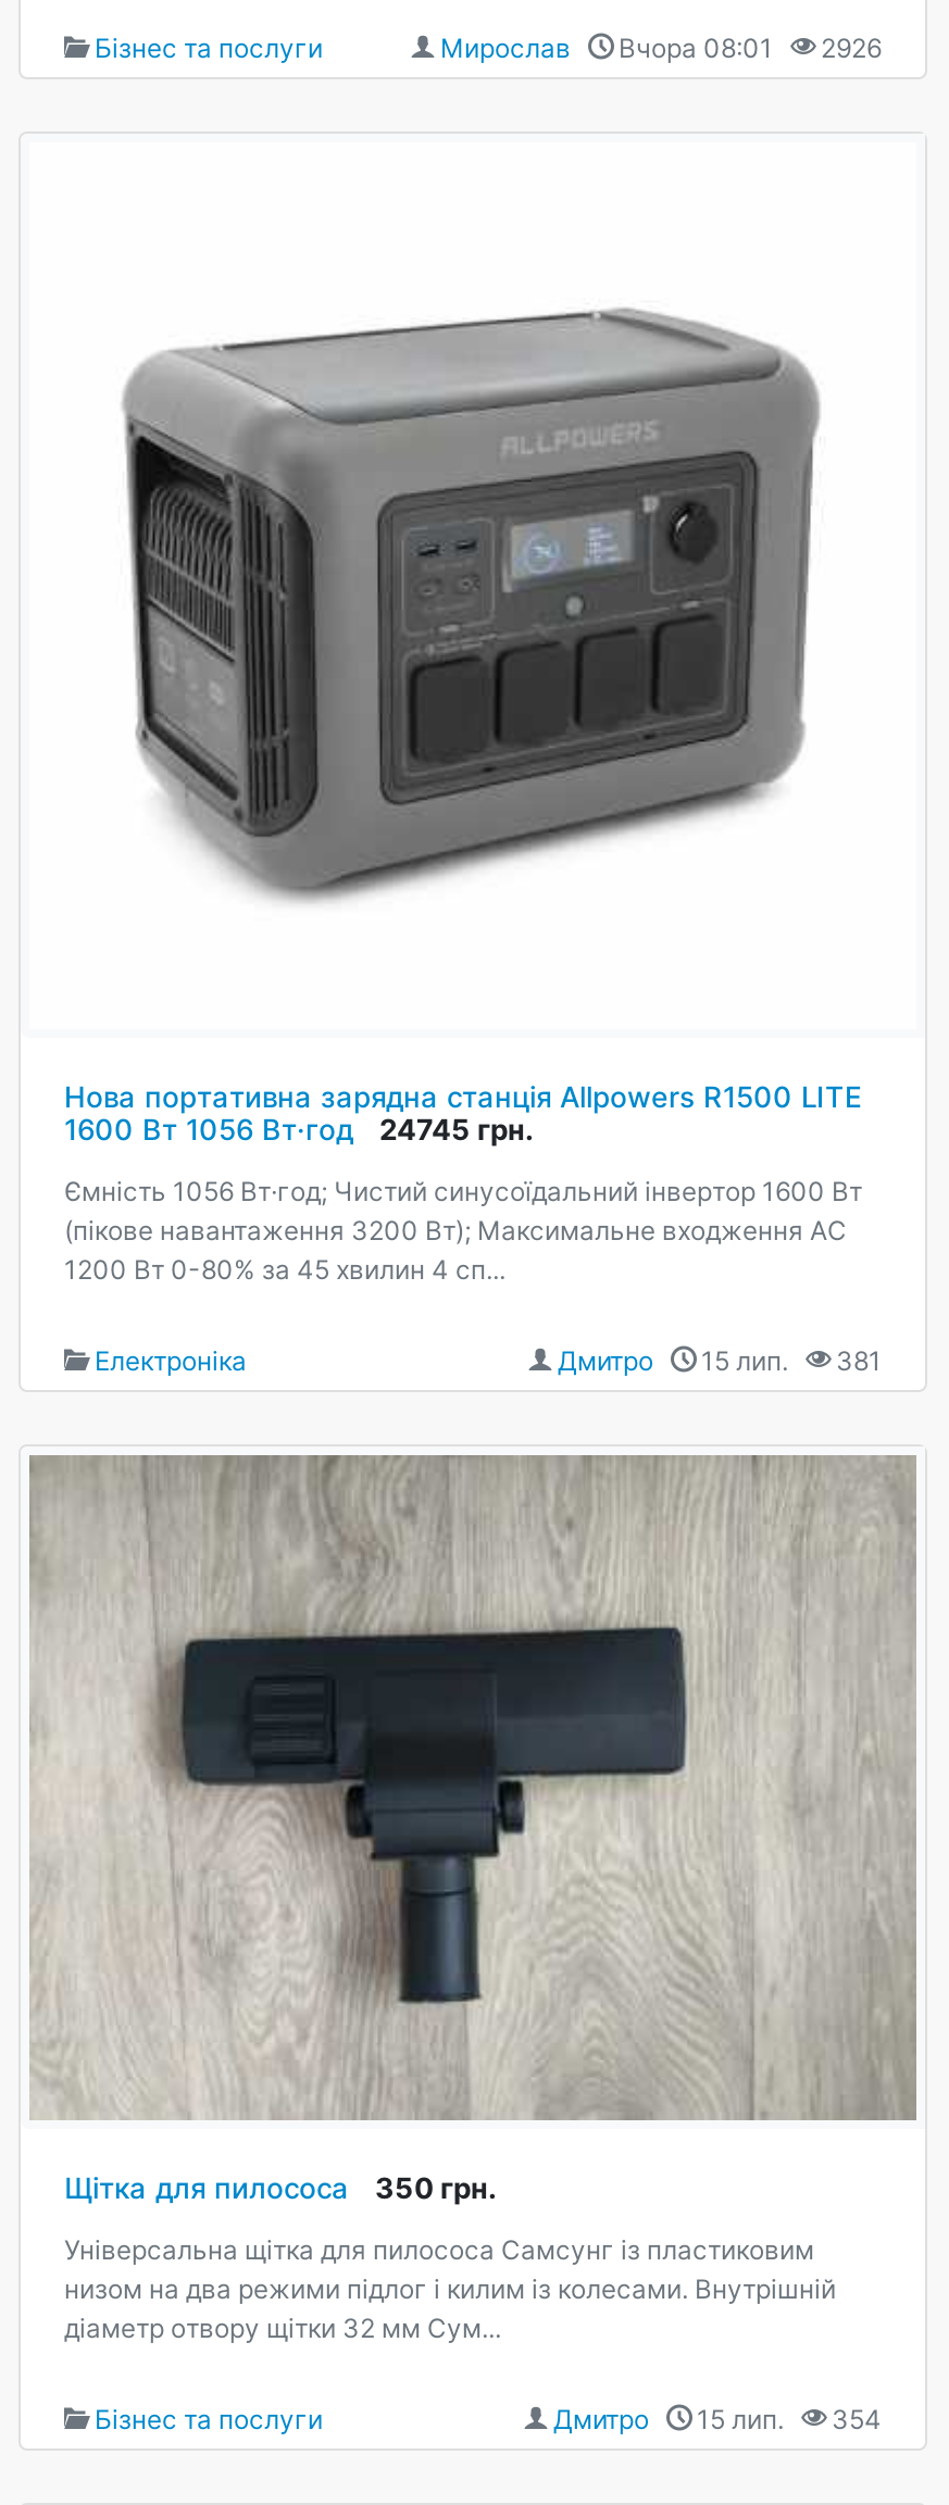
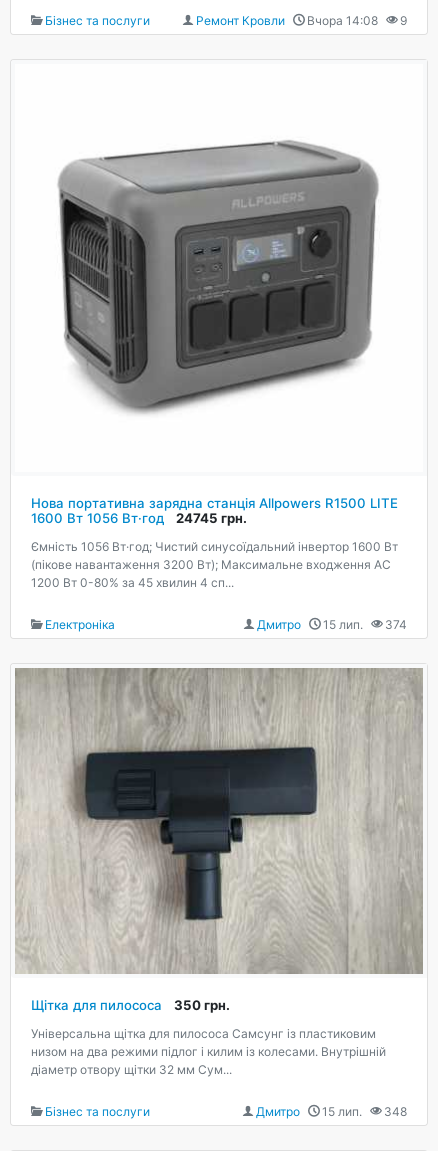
- 2926
- Вчора 08:01
- Мирослав
+ 9
+ Вчора 14:08
+ Ремонт Кровли

- Дмитро 15 лип. 381
+ Дмитро 15 лип. 374

- Дмитро 15 лип. 354
+ Дмитро 15 лип. 348
